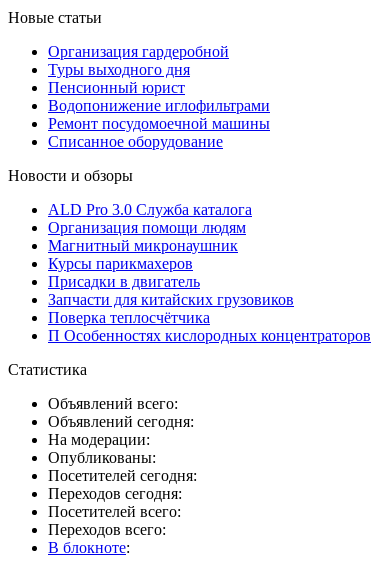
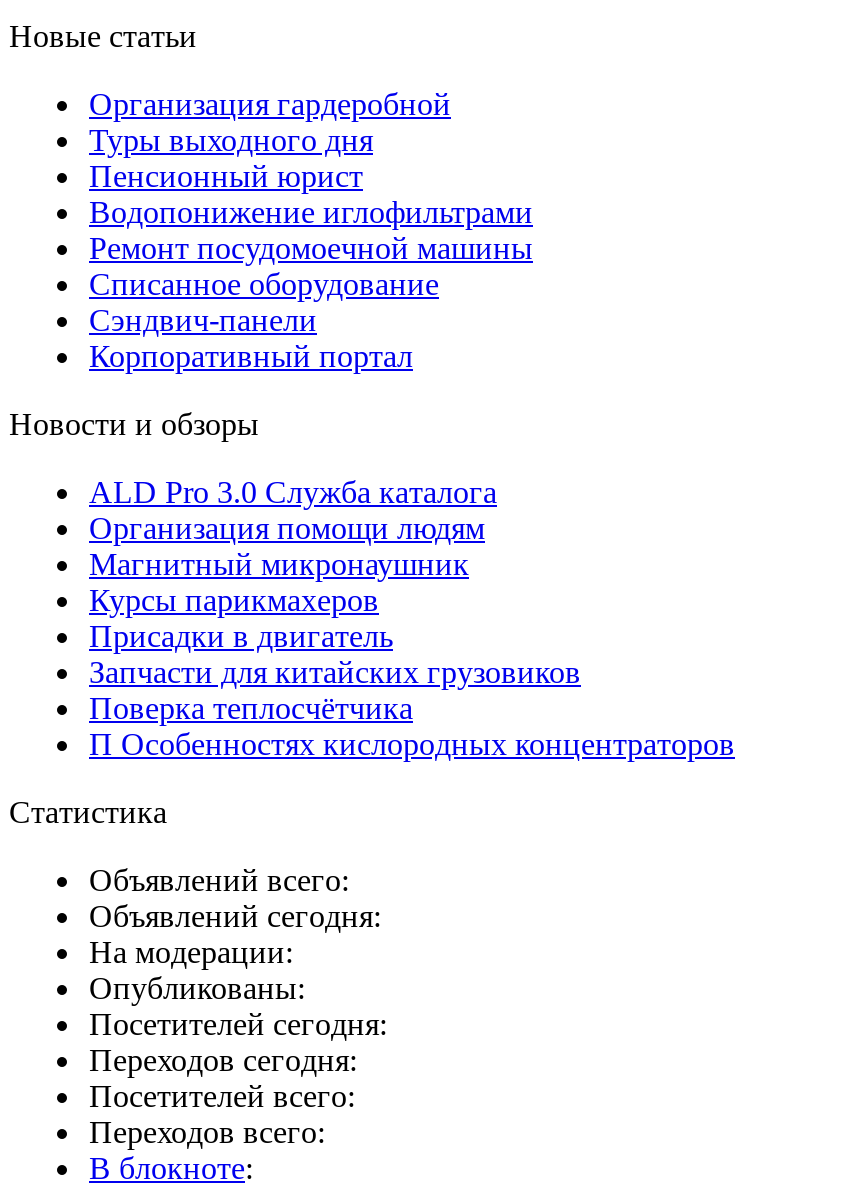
+ Сэндвич-панели
+ Корпоративный портал
